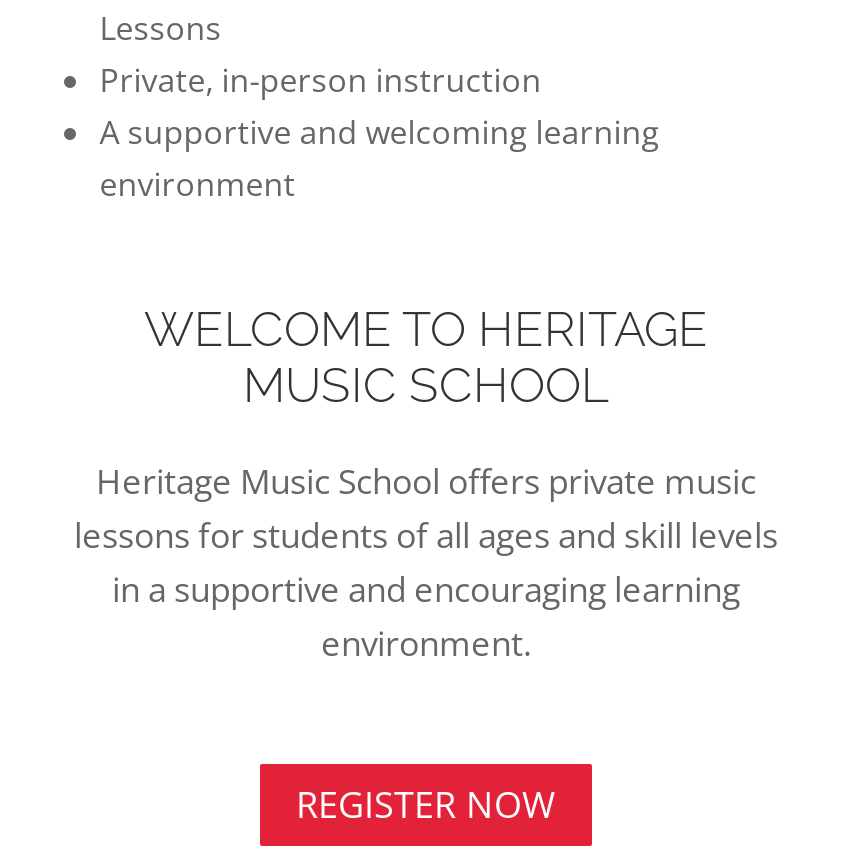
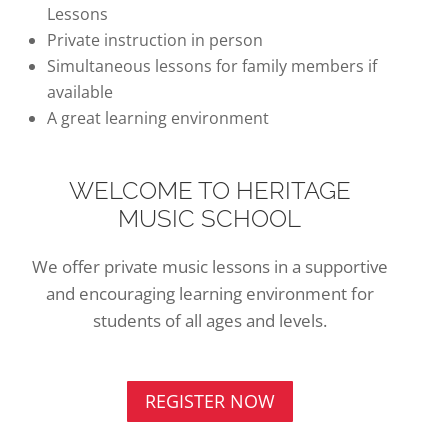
- Private, in-person instruction
- A supportive and welcoming learning
- environment
+ Private instruction in person
+ Simultaneous lessons for family members if
+ available
+ A great learning environment

moved down: WELCOME TO HERITAGE | MUSIC SCHOOL

- Heritage Music School offers private music
- lessons for students of all ages and skill levels
- in a supportive and encouraging learning
- environment.
+ We offer private music lessons in a supportive
+ and encouraging learning environment for
+ students of all ages and levels.
